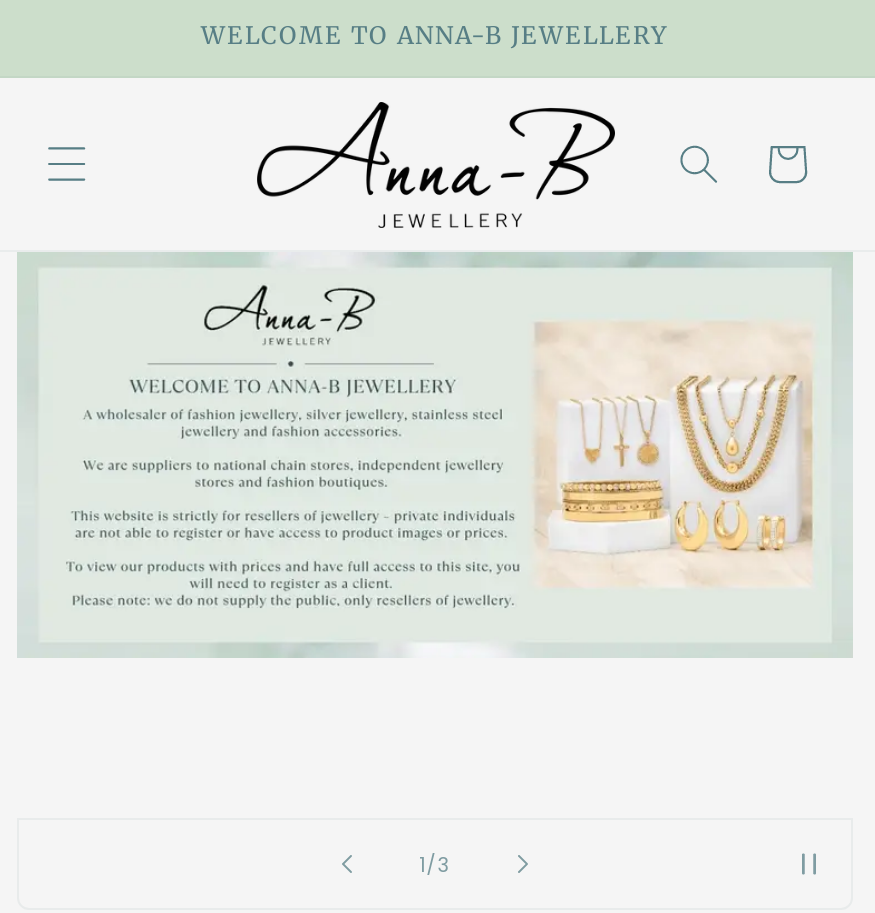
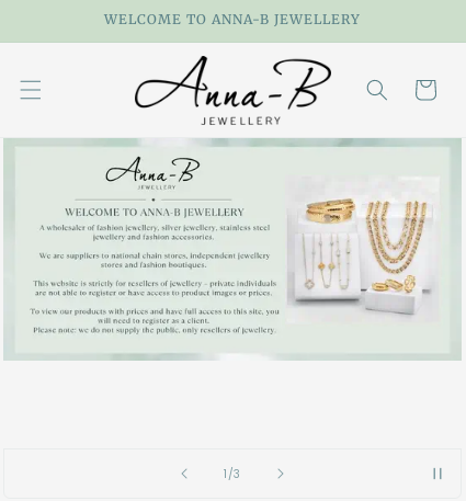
- [image]
+ [image]
